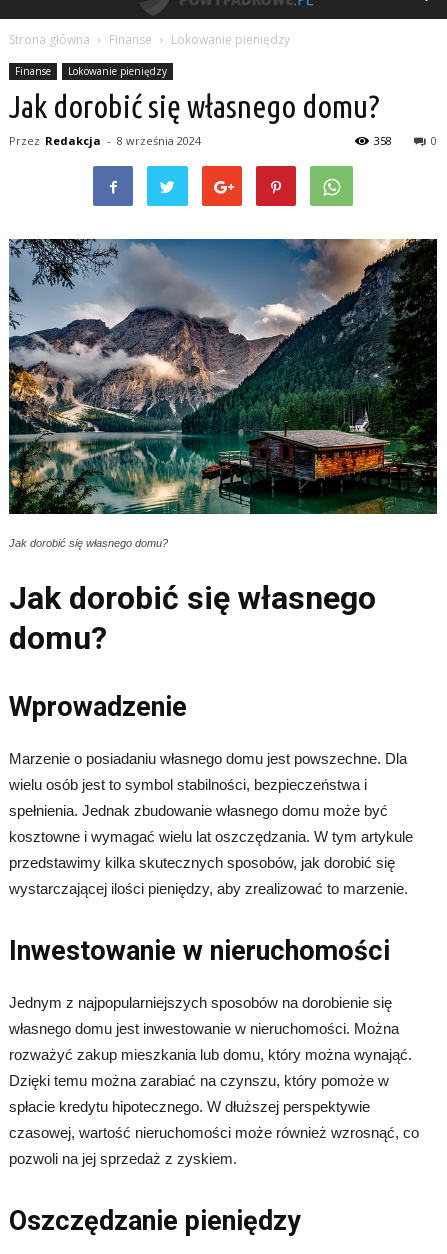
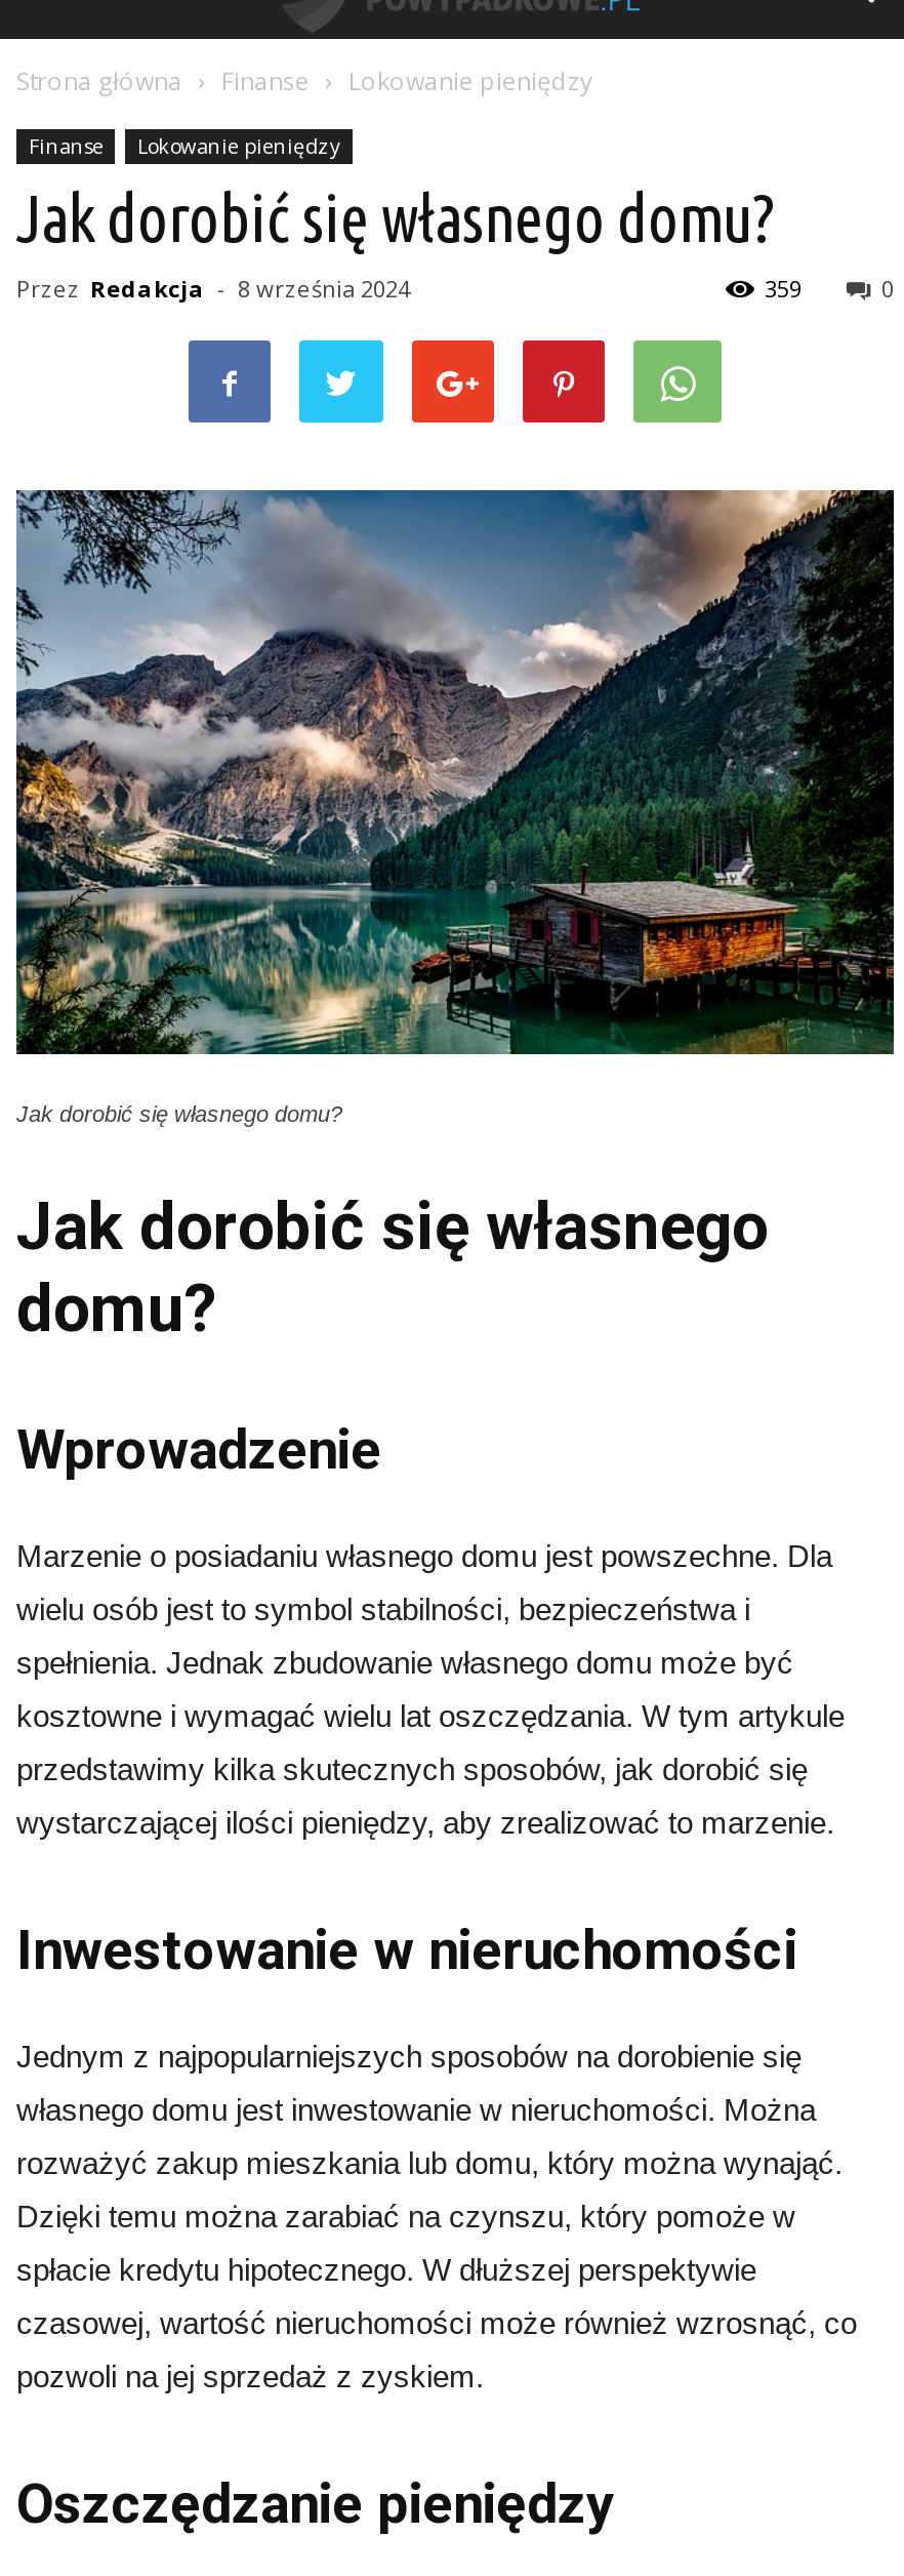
- 358
+ 359
